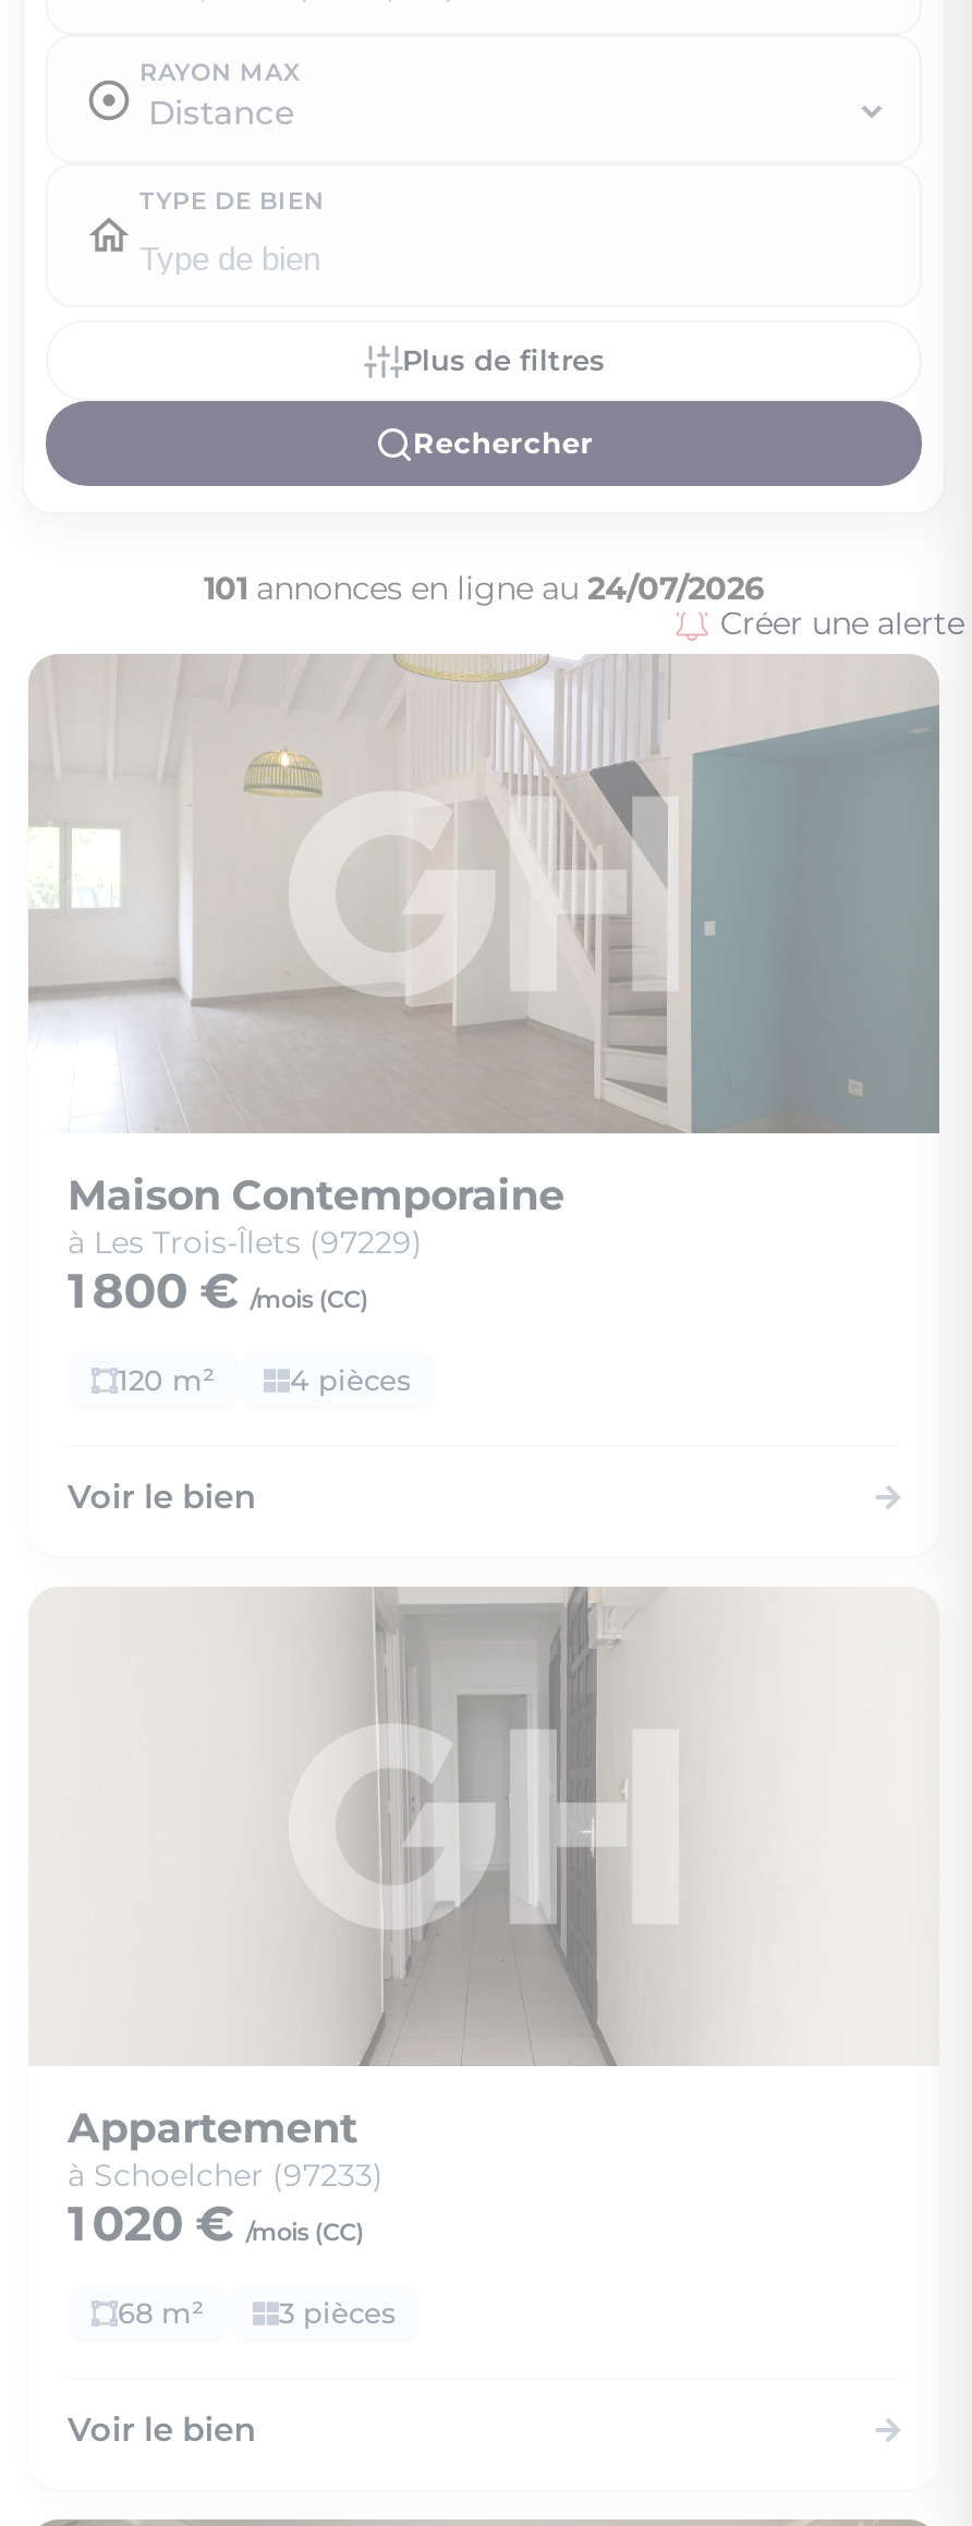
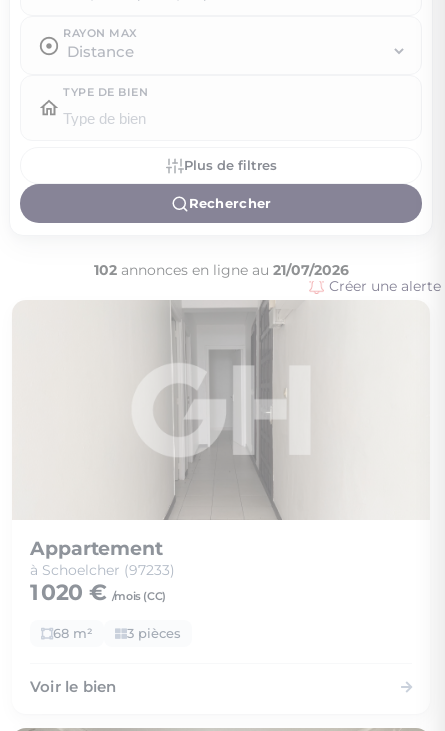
- 101 annonces en ligne au 24/07/2026
+ 102 annonces en ligne au 21/07/2026

- [image]
- Maison Contemporaine
- à Les Trois-Îlets (97229)
- 1 800 €/mois (CC)
- 120 m²
- 4 pièces
- Voir le bien
